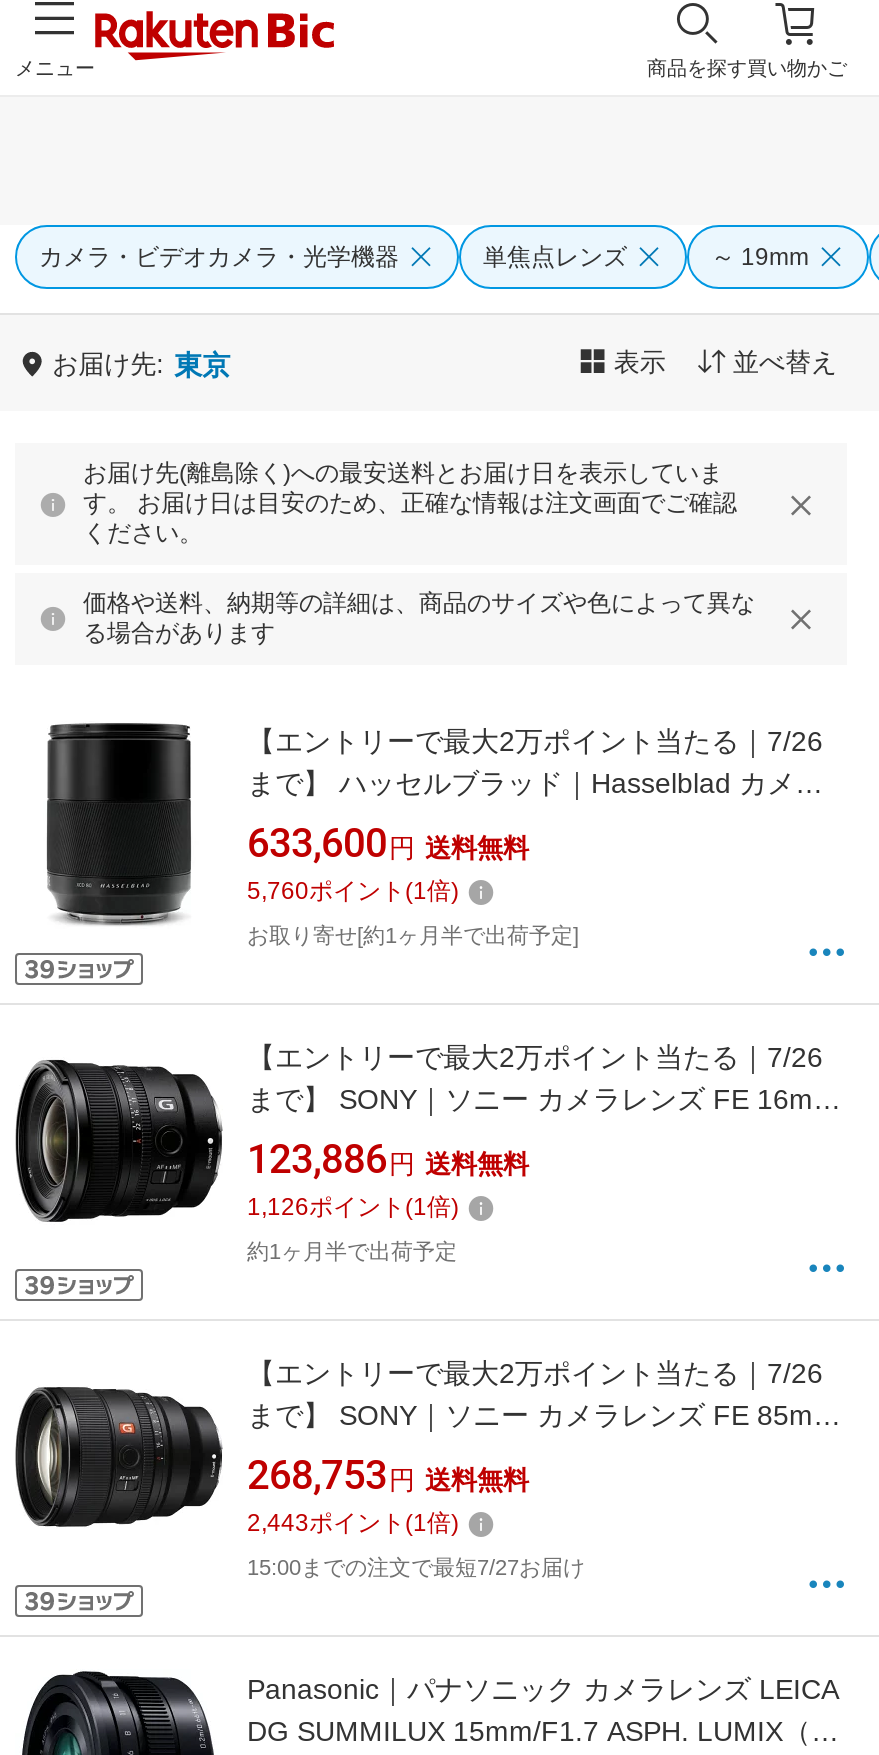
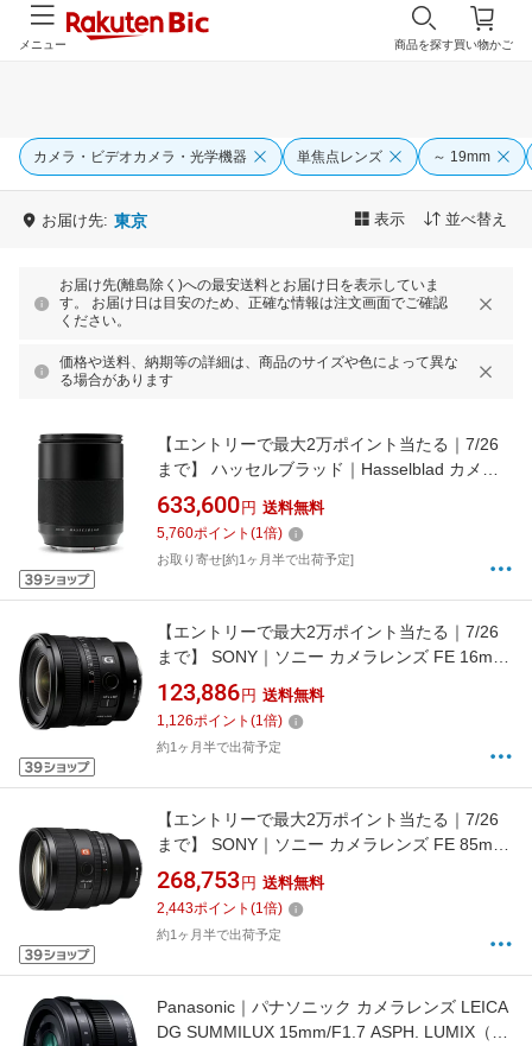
- 15:00までの注文で最短7/27お届け
+ 約1ヶ月半で出荷予定
